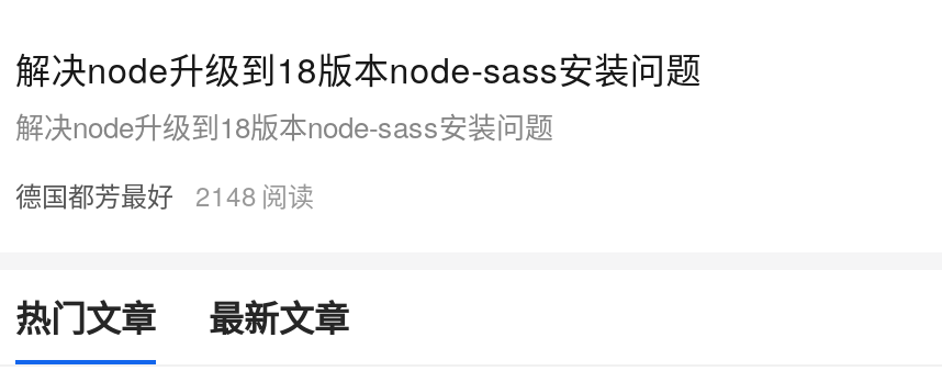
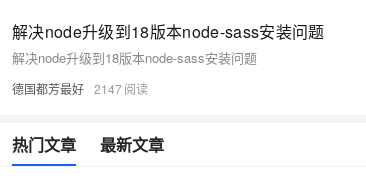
- 德国都芳最好 2148
+ 德国都芳最好 2147
